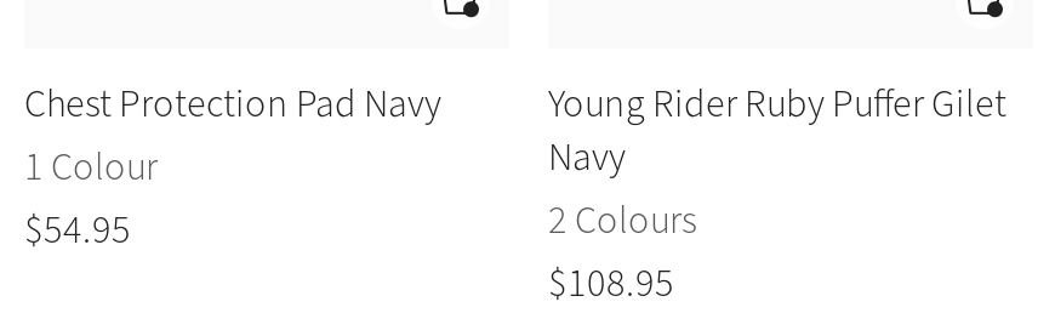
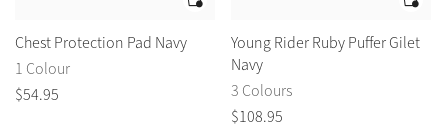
- 2 Colours
+ 3 Colours
